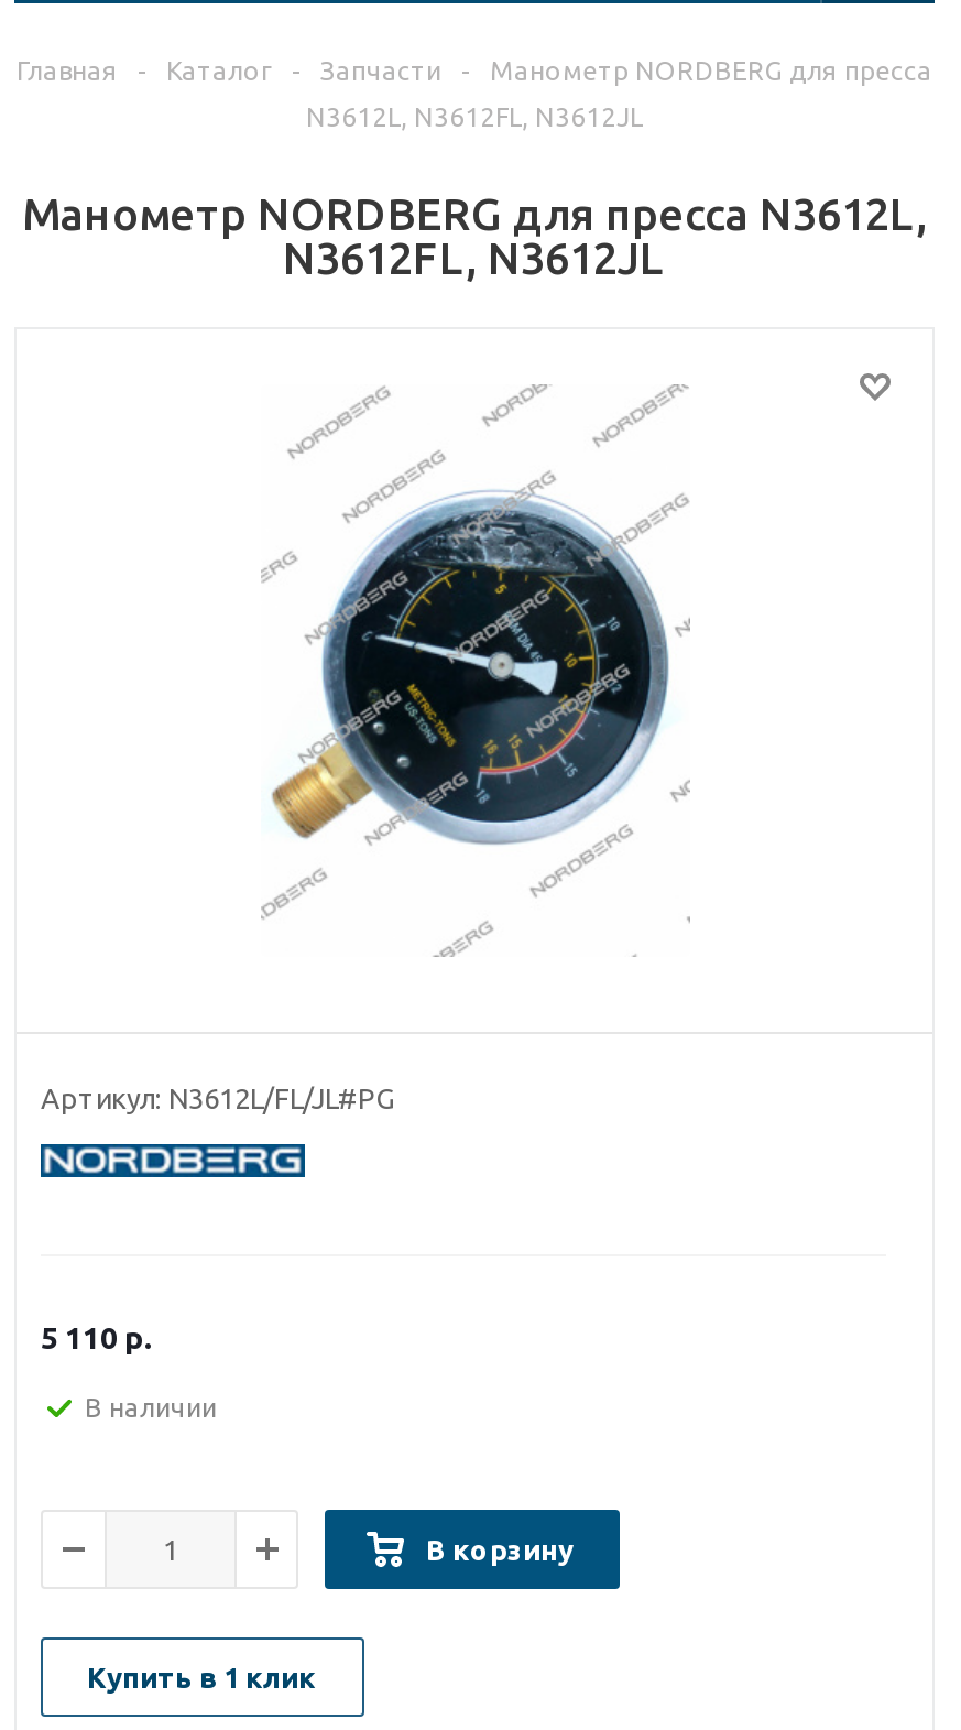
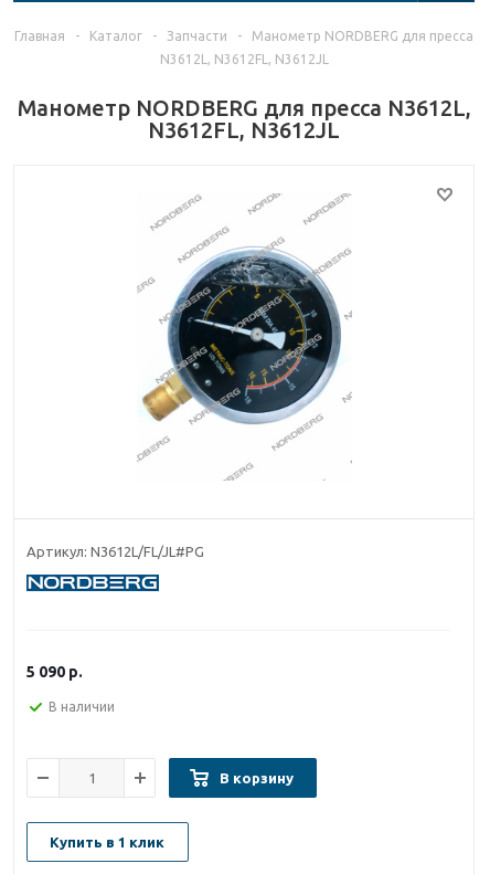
- 5 110 р.
+ 5 090 р.
